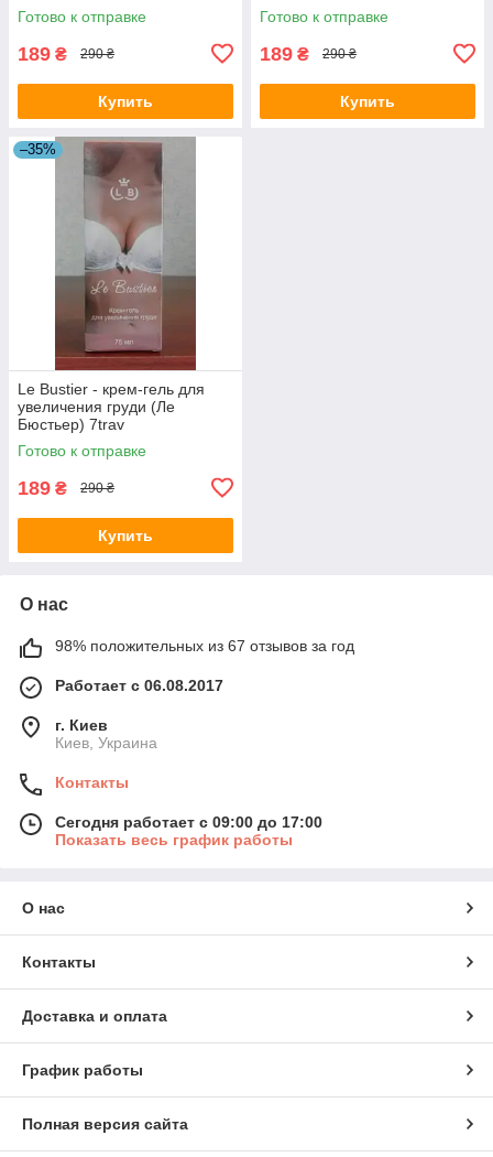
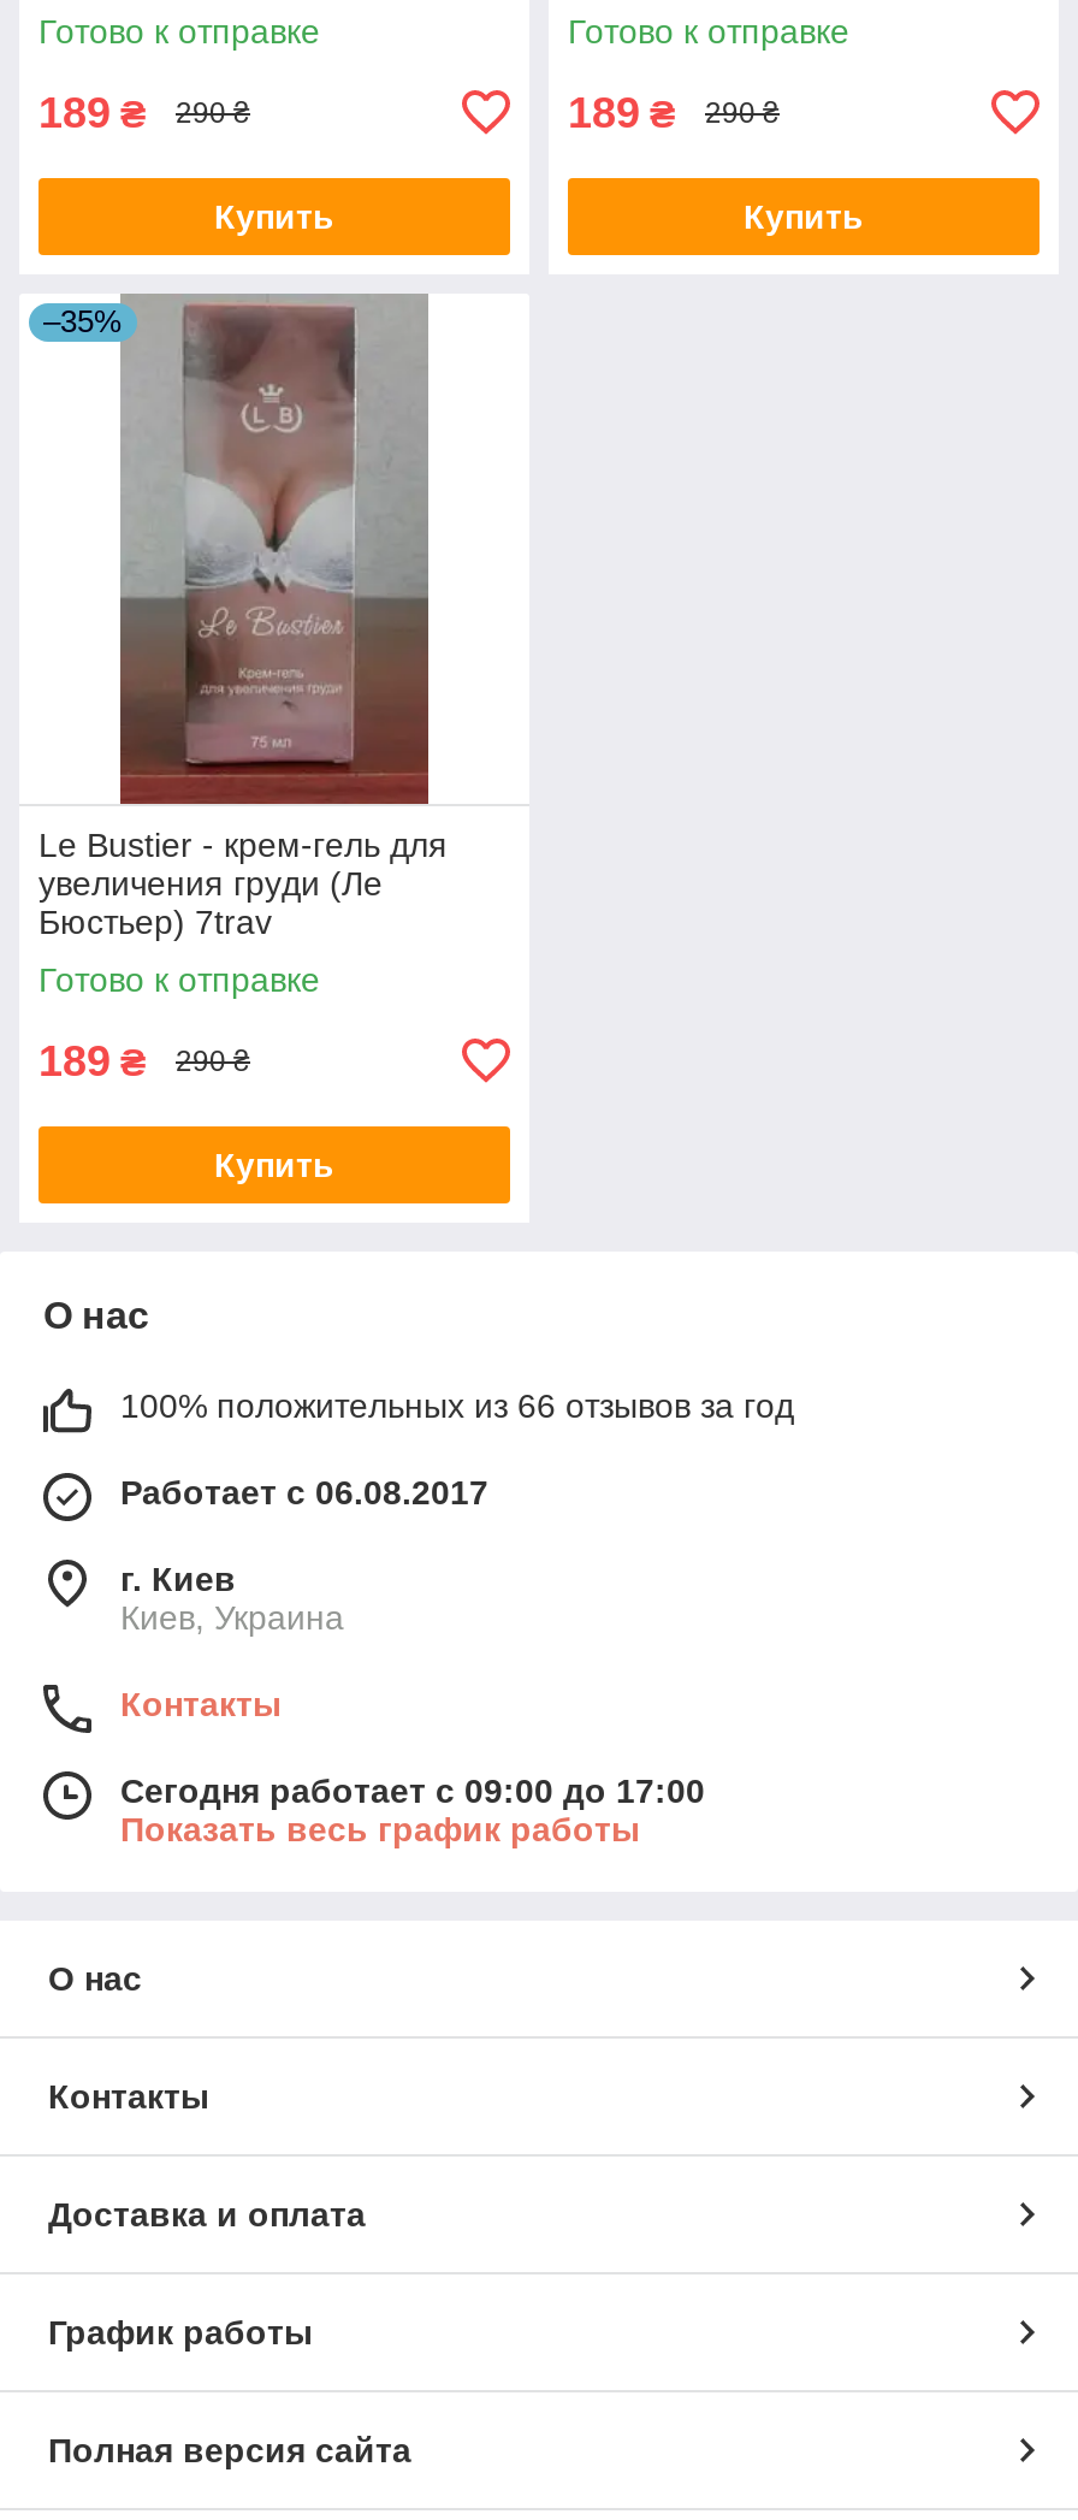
- 98% положительных из 67 отзывов за год
+ 100% положительных из 66 отзывов за год
